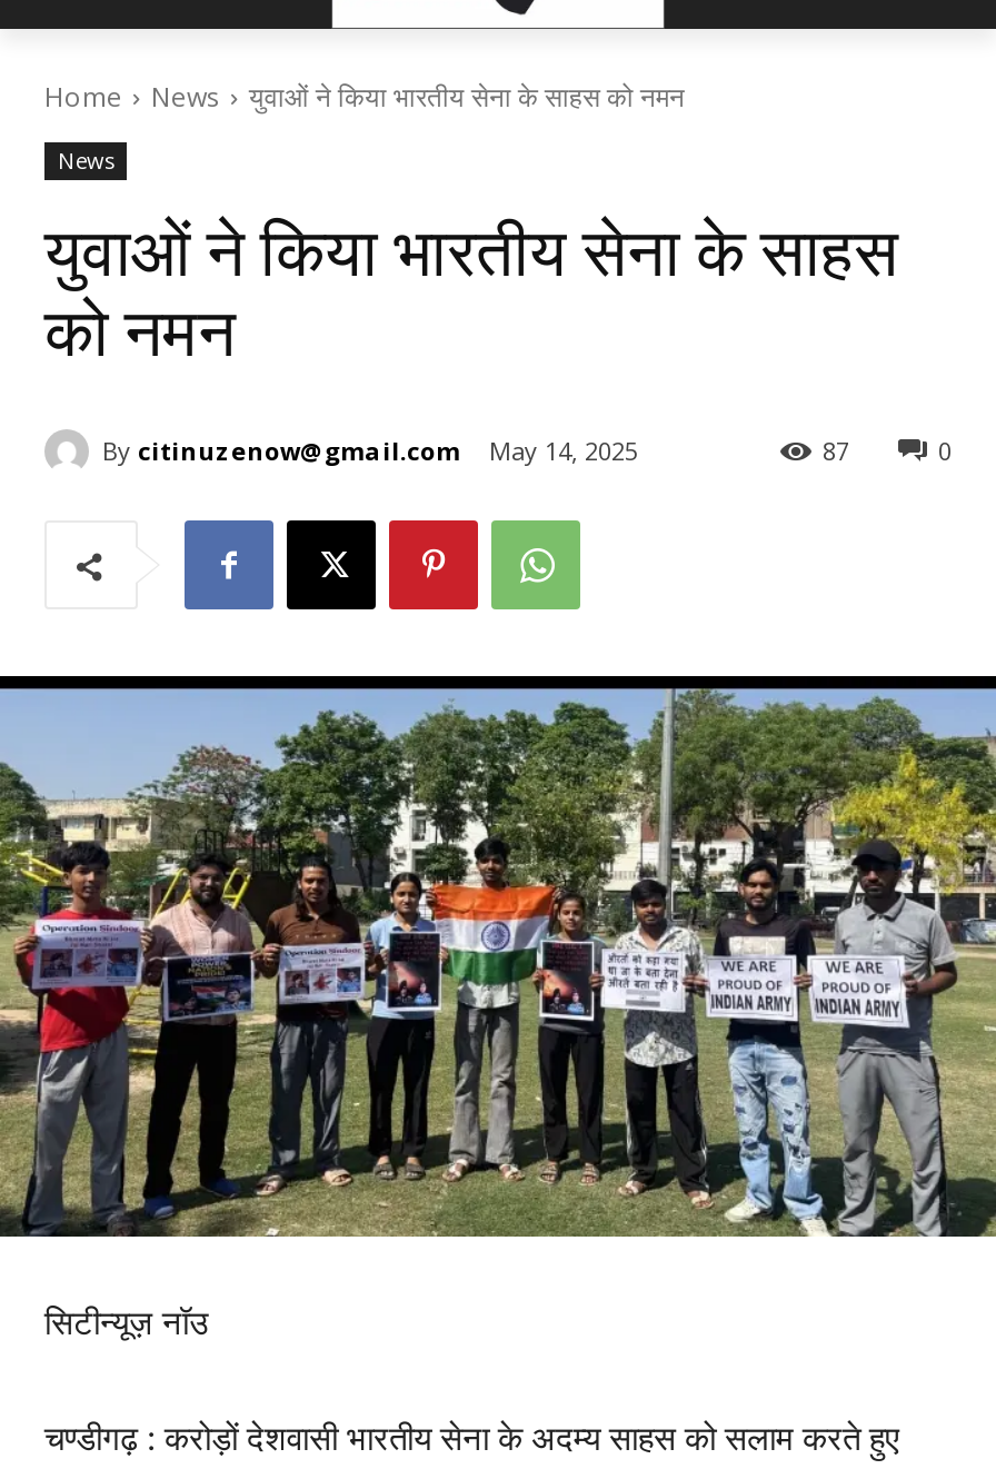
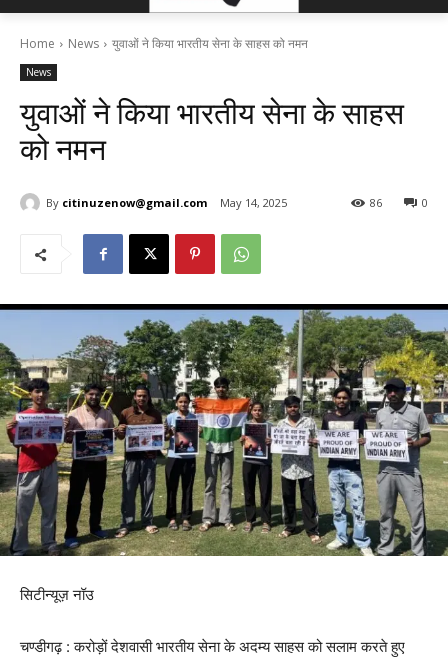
- 87
+ 86
